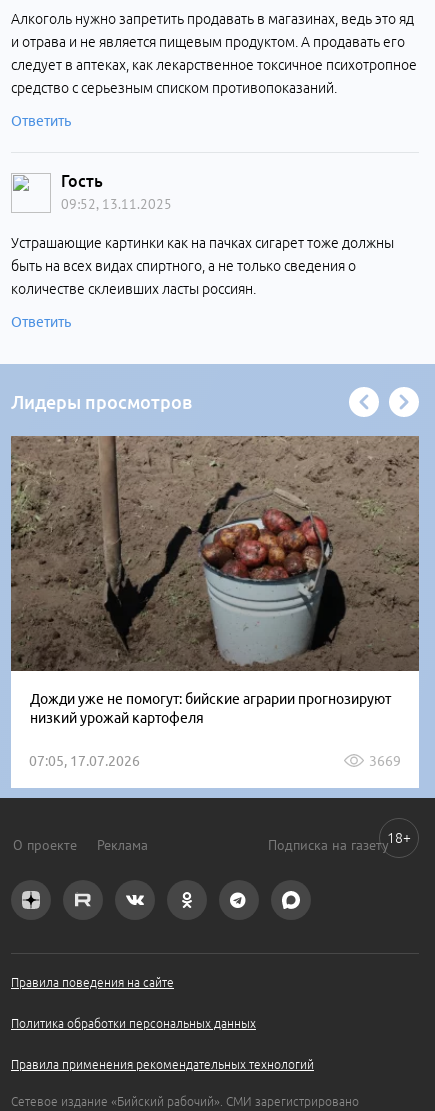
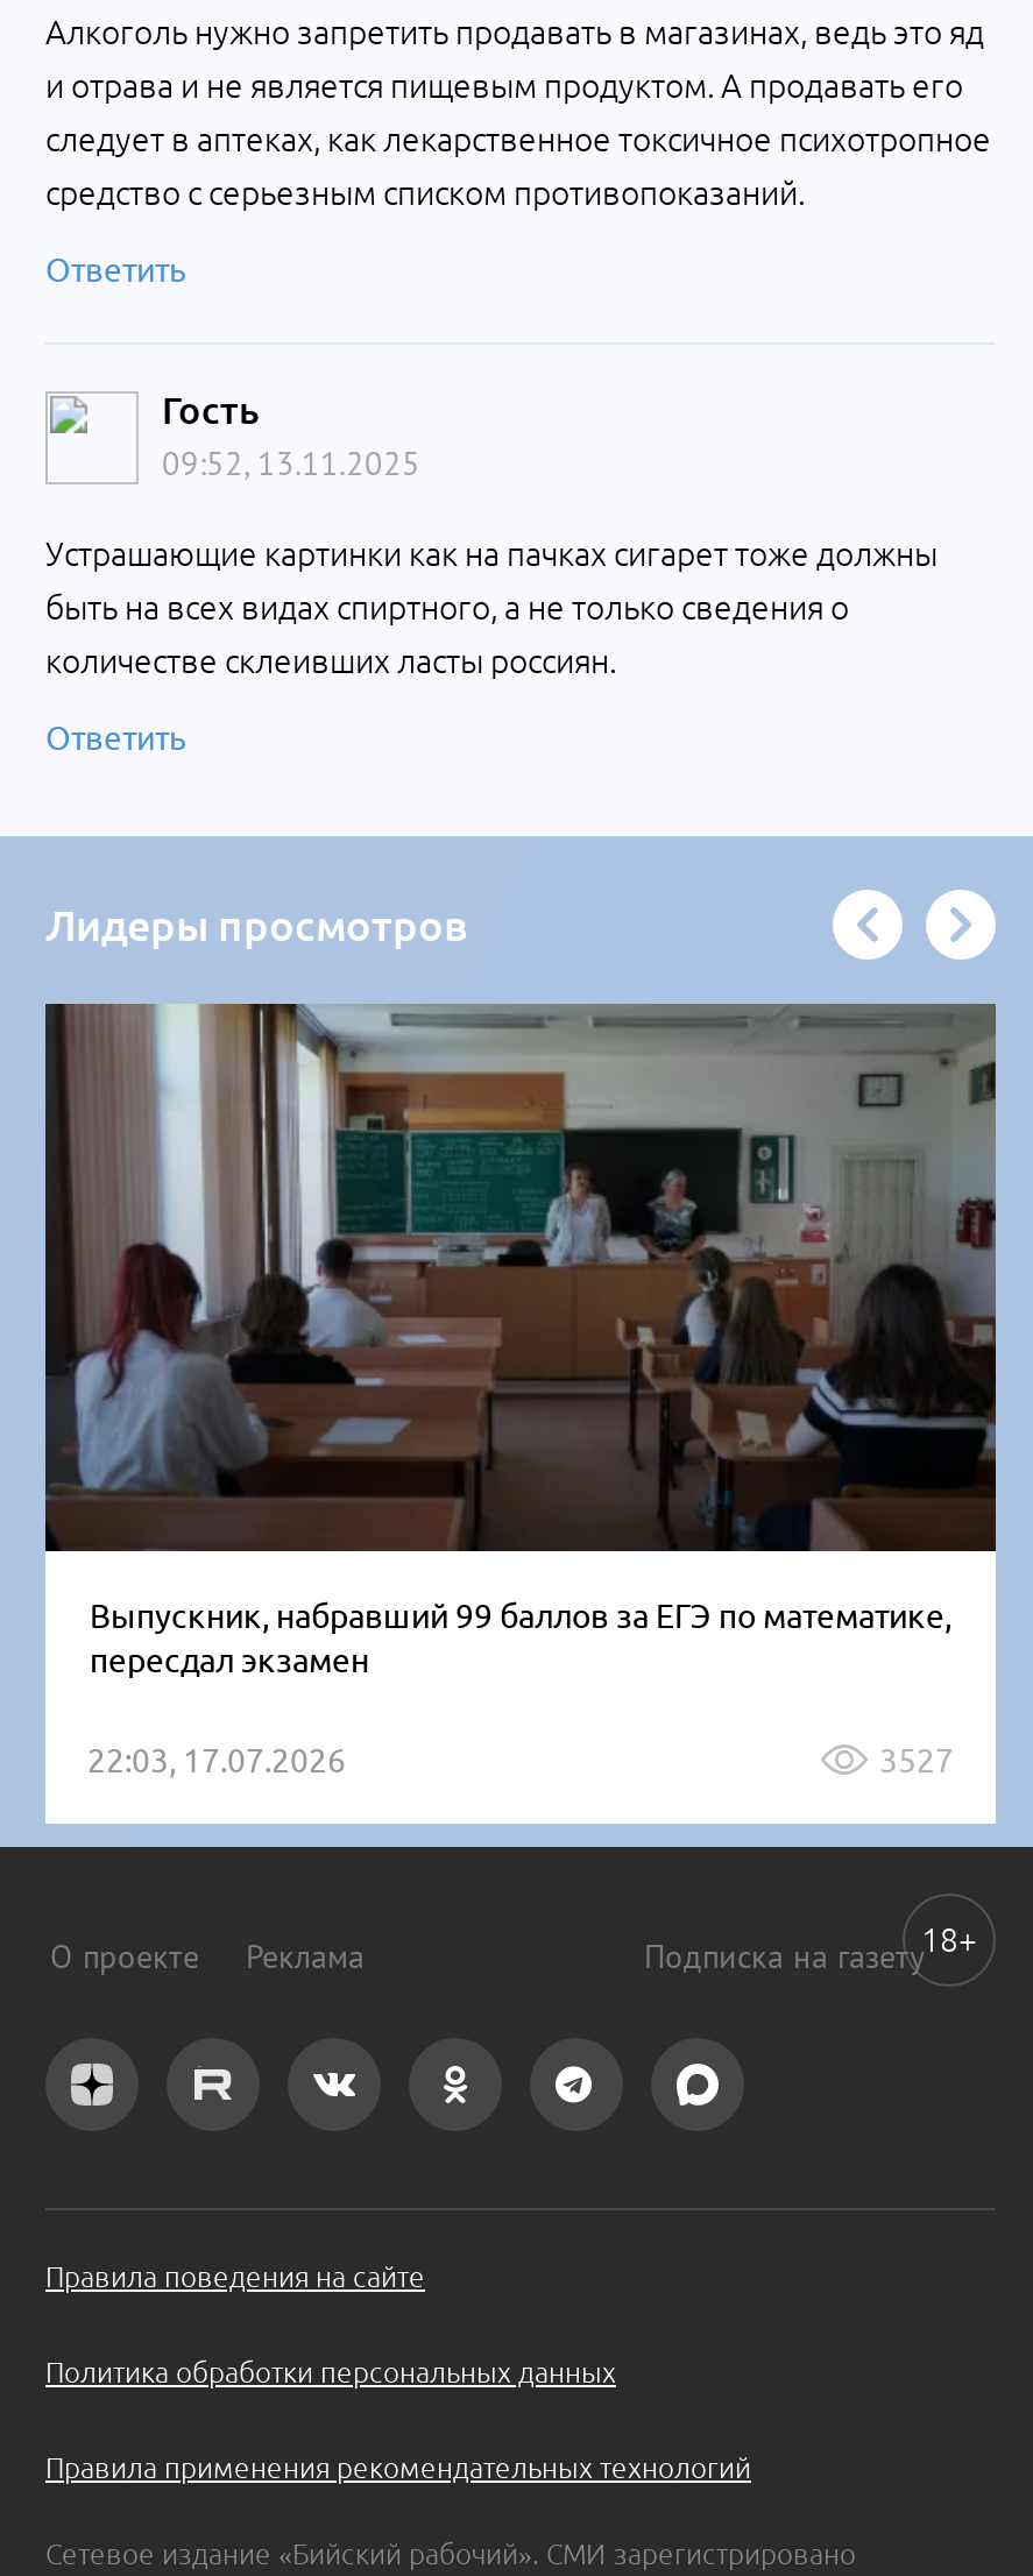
- [image]
- Дожди уже не помогут: бийские аграрии прогнозируют
- низкий урожай картофеля
+ [image]
+ Выпускник, набравший 99 баллов за ЕГЭ по математике,
+ пересдал экзамен

- 07:05, 17.07.2026
- 3669
+ 22:03, 17.07.2026
+ 3527
